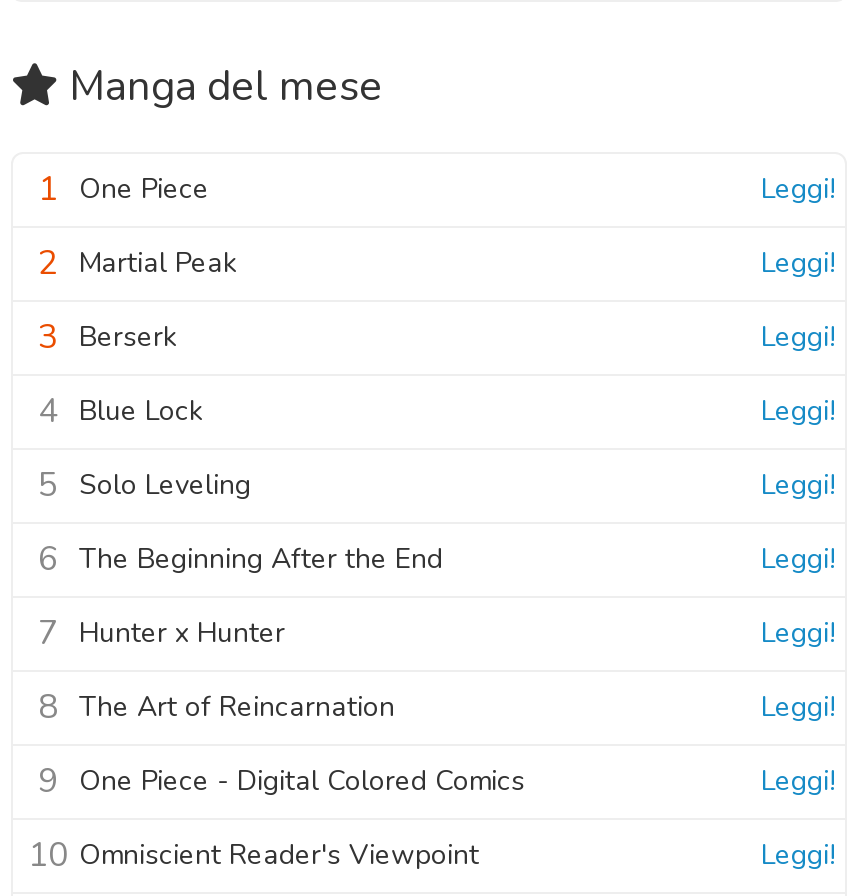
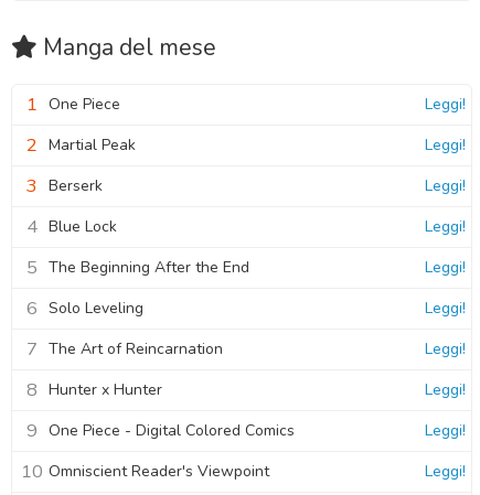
- 5 Solo Leveling
+ 5 The Beginning After the End

- 6 The Beginning After the End
+ 6 Solo Leveling

- 7 Hunter x Hunter
+ 7 The Art of Reincarnation

- 8 The Art of Reincarnation
+ 8 Hunter x Hunter
